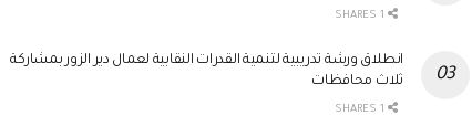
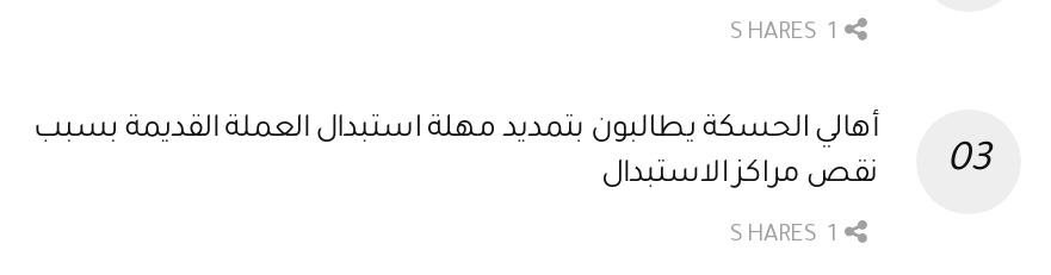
- انطلاق ورشة تدريبية لتنمية القدرات النقابية لعمال دير الزور بمشاركة
- ثلاث محافظات
+ أهالي الحسكة يطالبون بتمديد مهلة استبدال العملة القديمة بسبب
+ نقص مراكز الاستبدال
